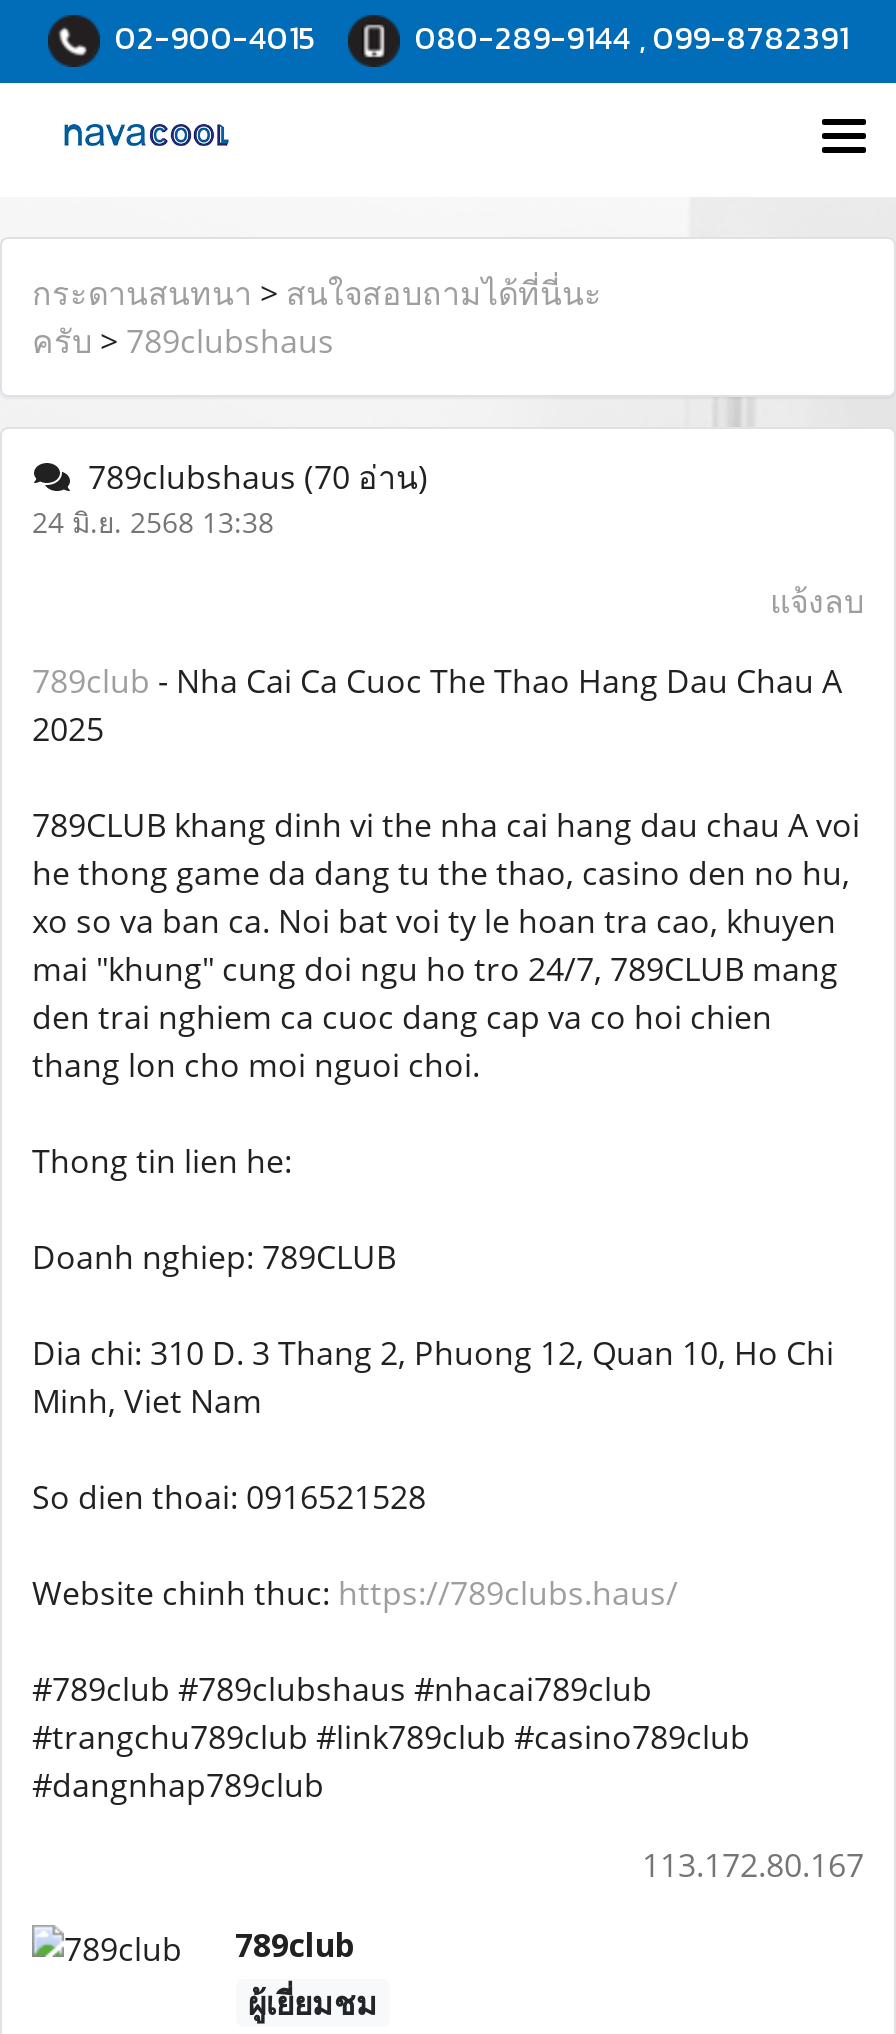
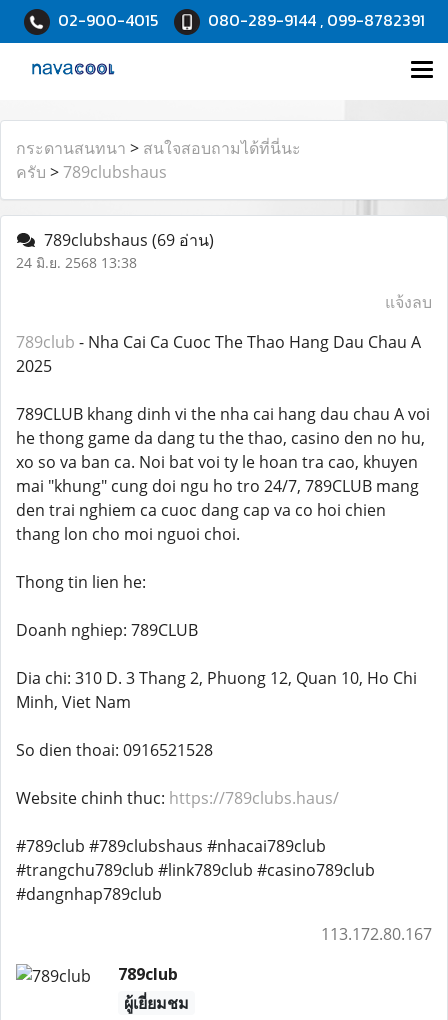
- 789clubshaus (70 อ่าน)
+ 789clubshaus (69 อ่าน)
